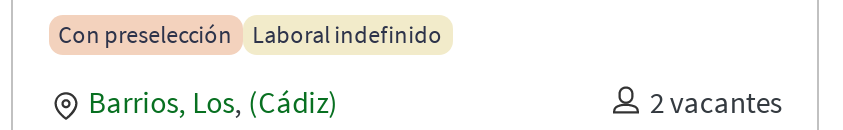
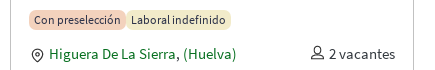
- Barrios, Los, (Cádiz)
+ Higuera De La Sierra, (Huelva)
